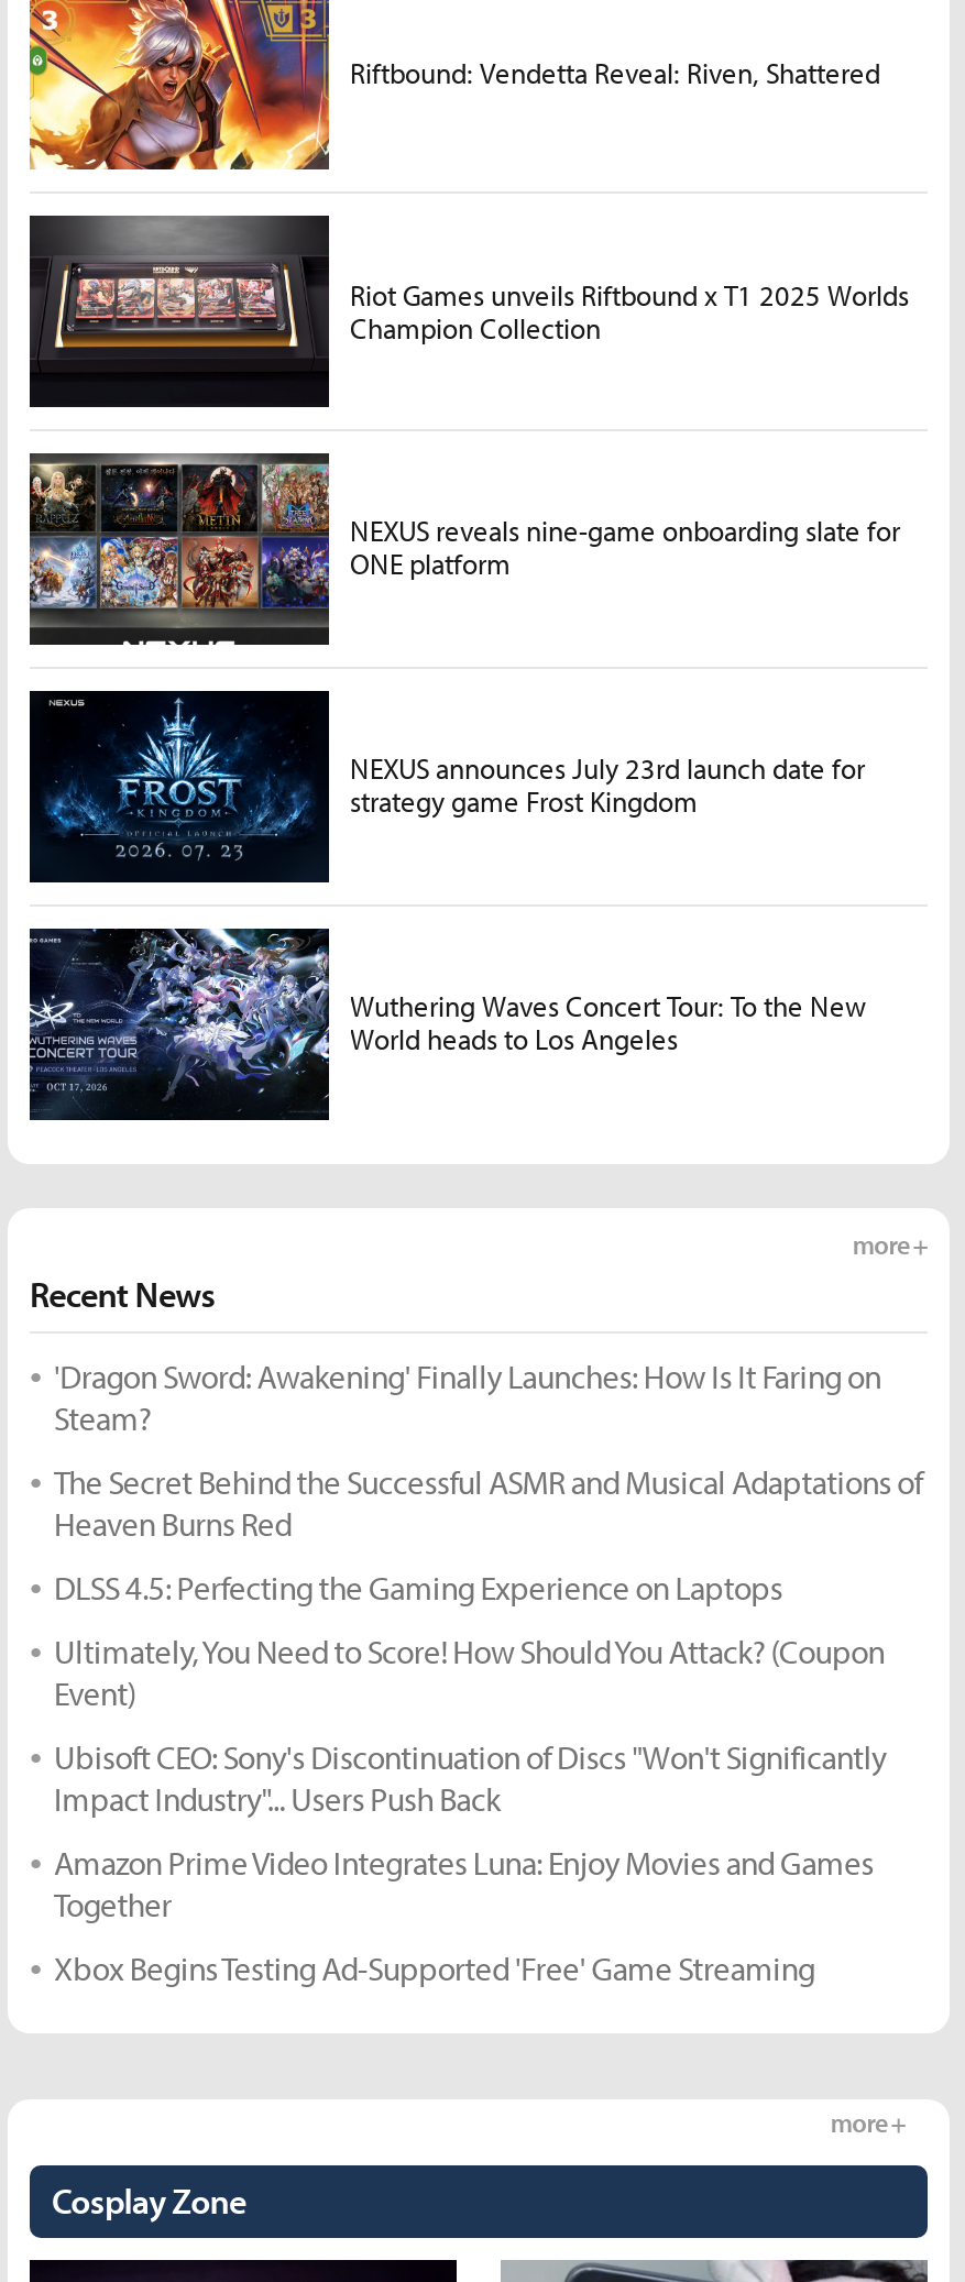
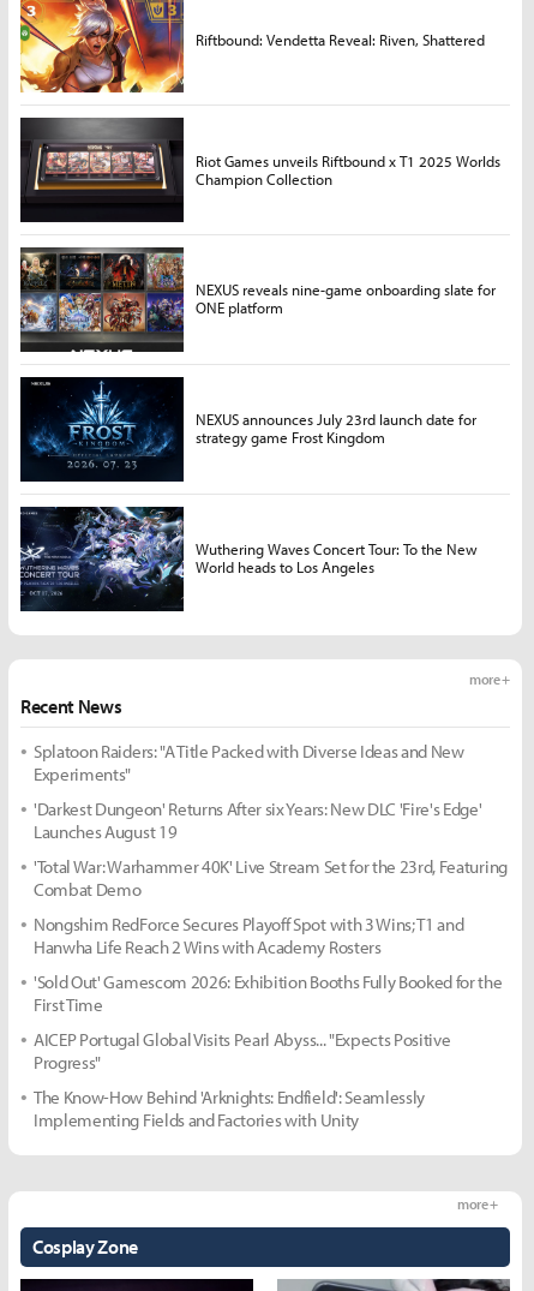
- 'Dragon Sword: Awakening' Finally Launches: How Is It Faring on
- Steam?
+ Splatoon Raiders: "A Title Packed with Diverse Ideas and New
+ Experiments"

- The Secret Behind the Successful ASMR and Musical Adaptations of
- Heaven Burns Red
+ 'Darkest Dungeon' Returns After six Years: New DLC 'Fire's Edge'
+ Launches August 19

- DLSS 4.5: Perfecting the Gaming Experience on Laptops
+ 'Total War: Warhammer 40K' Live Stream Set for the 23rd, Featuring
+ Combat Demo

- Ultimately, You Need to Score! How Should You Attack? (Coupon
- Event)
+ Nongshim RedForce Secures Playoff Spot with 3 Wins; T1 and
+ Hanwha Life Reach 2 Wins with Academy Rosters

- Ubisoft CEO: Sony's Discontinuation of Discs "Won't Significantly
- Impact Industry"... Users Push Back
+ 'Sold Out' Gamescom 2026: Exhibition Booths Fully Booked for the
+ First Time

- Amazon Prime Video Integrates Luna: Enjoy Movies and Games
- Together
+ AICEP Portugal Global Visits Pearl Abyss... "Expects Positive
+ Progress"

- Xbox Begins Testing Ad-Supported 'Free' Game Streaming
+ The Know-How Behind 'Arknights: Endfield': Seamlessly
+ Implementing Fields and Factories with Unity
